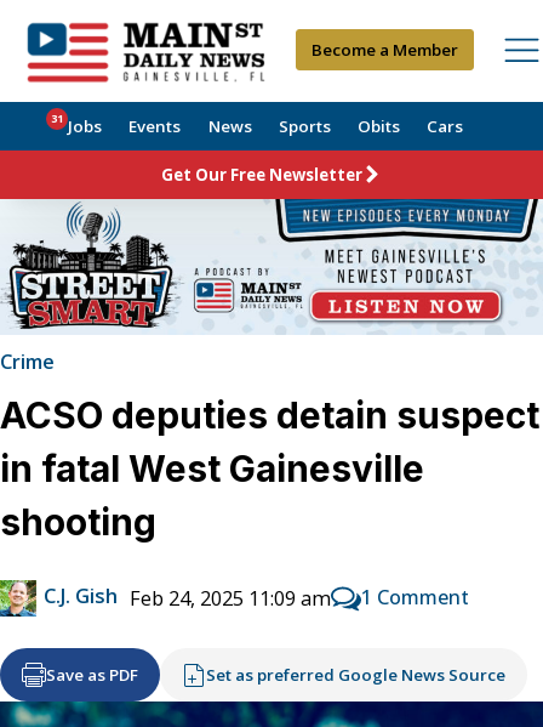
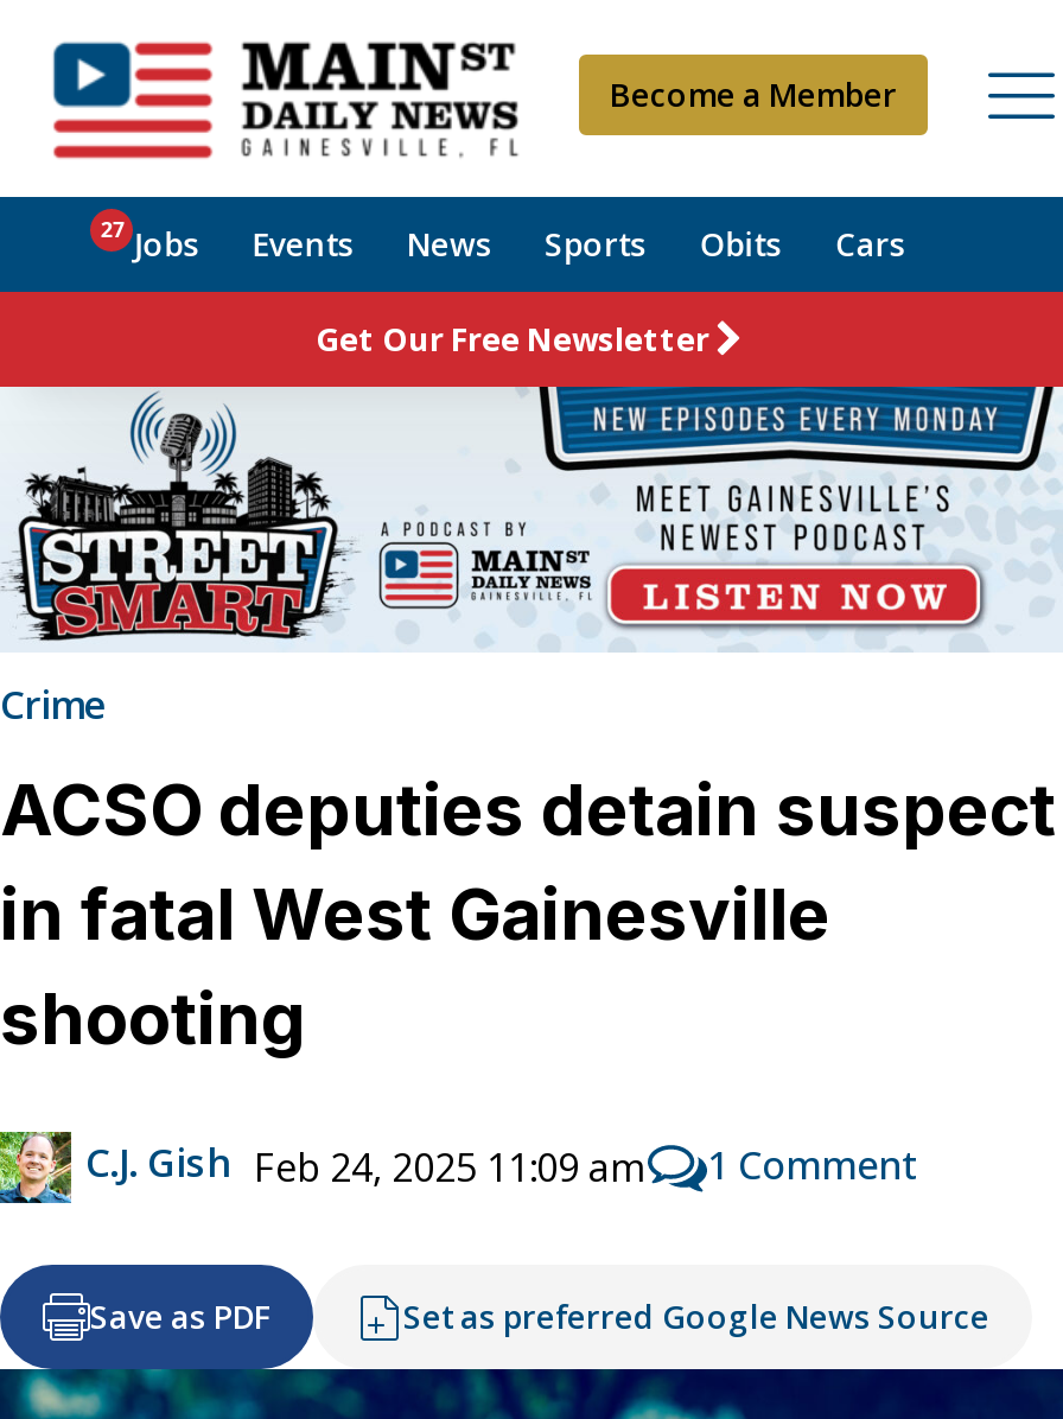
- 31 Jobs Events News Sports Obits Cars
+ 27 Jobs Events News Sports Obits Cars
